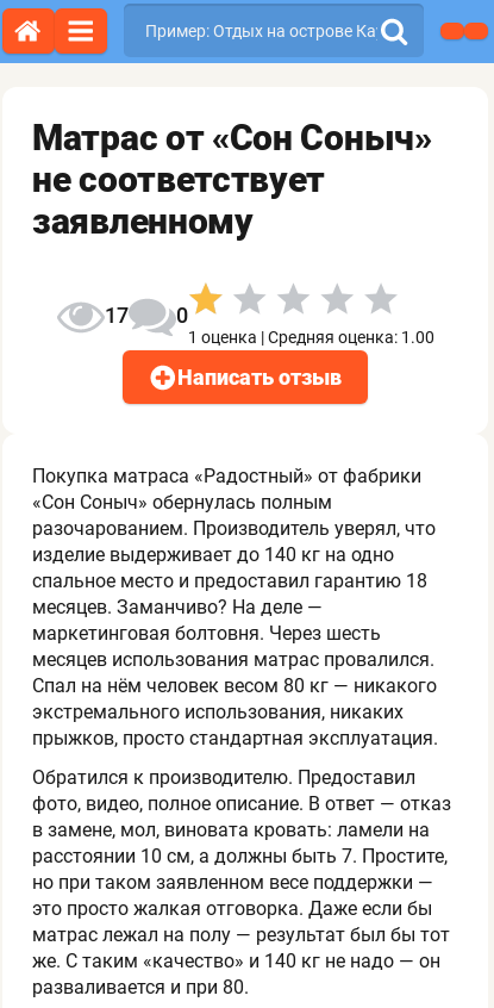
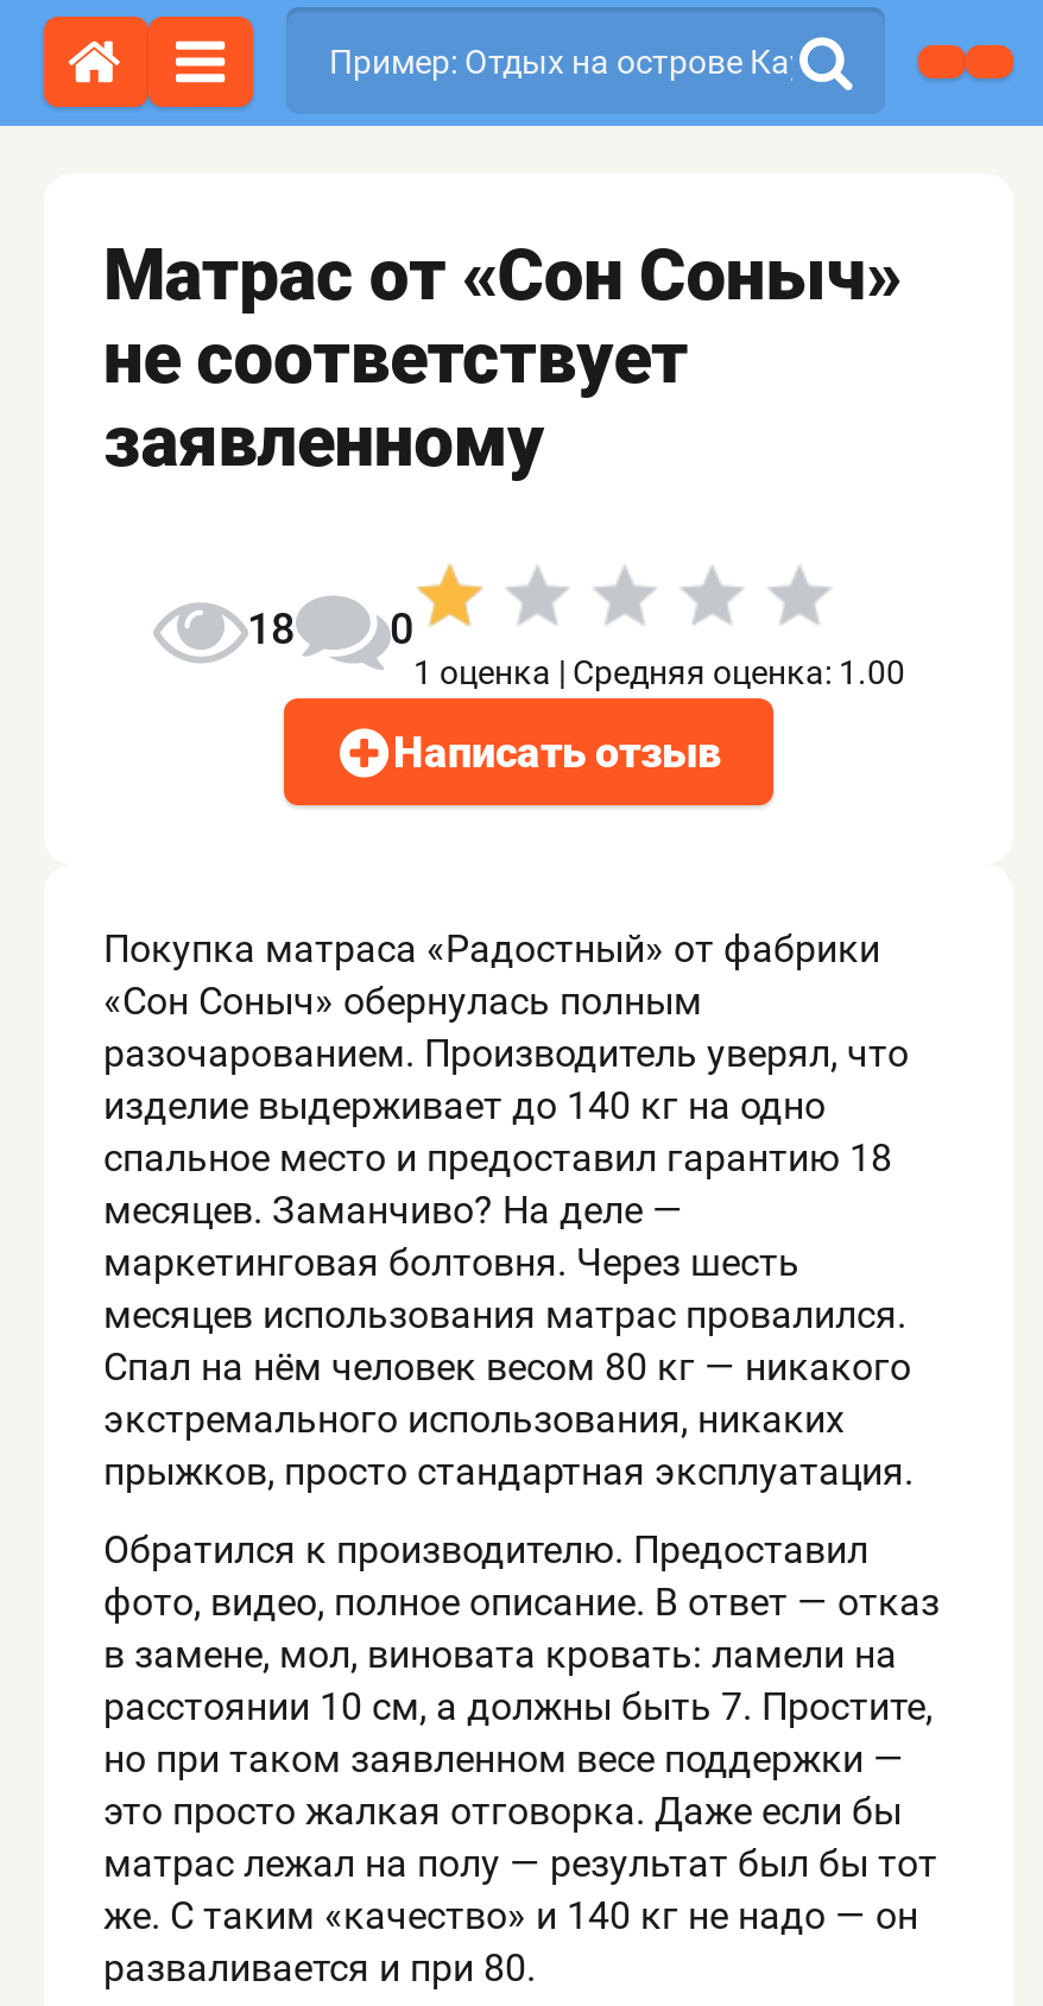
- 17 0
+ 18 0
